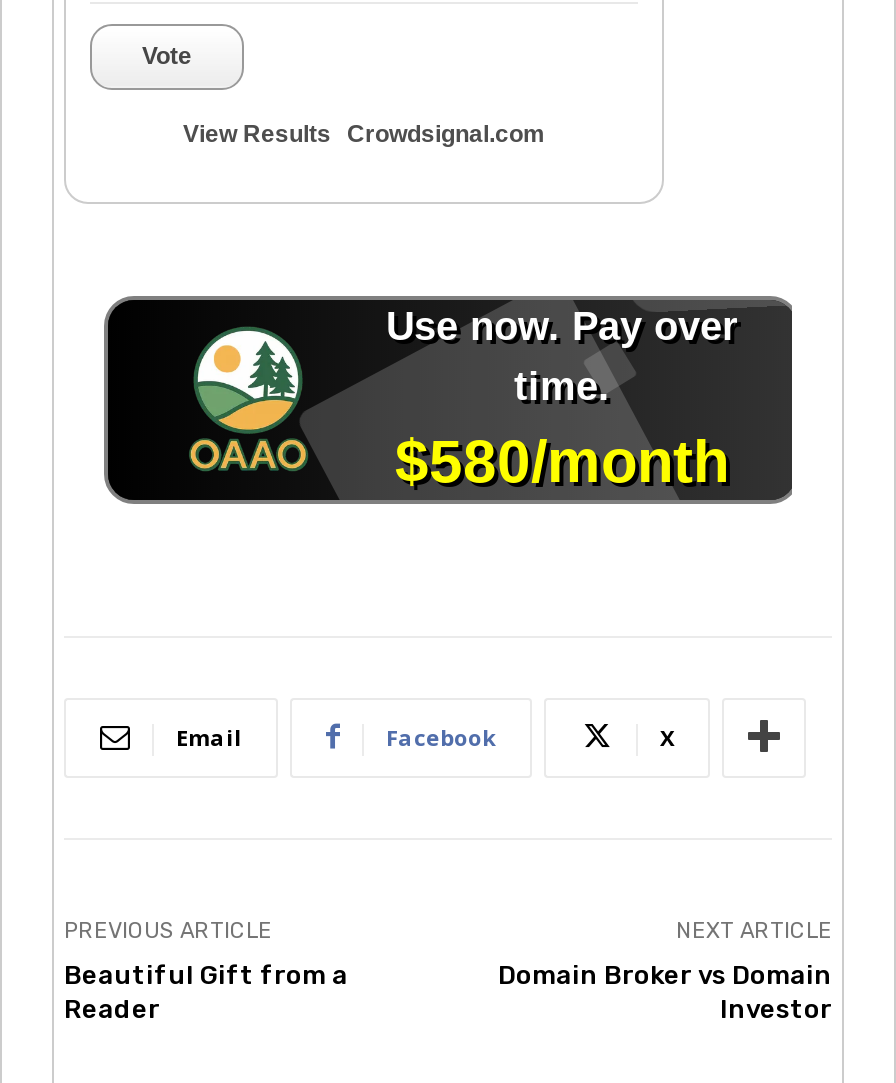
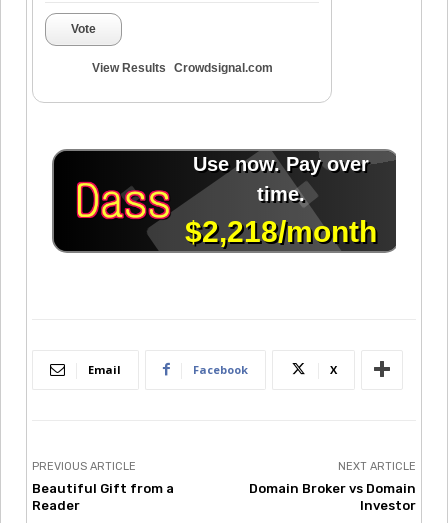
- [image]
+ [image]
